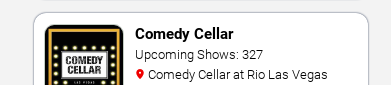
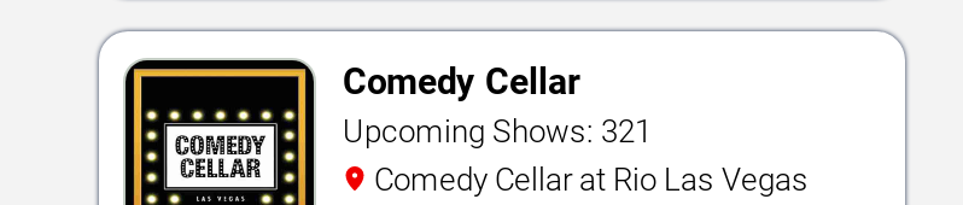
- Upcoming Shows: 327
+ Upcoming Shows: 321
